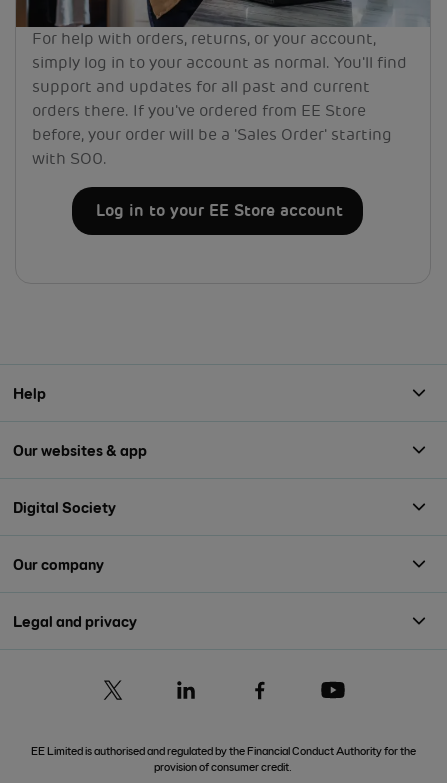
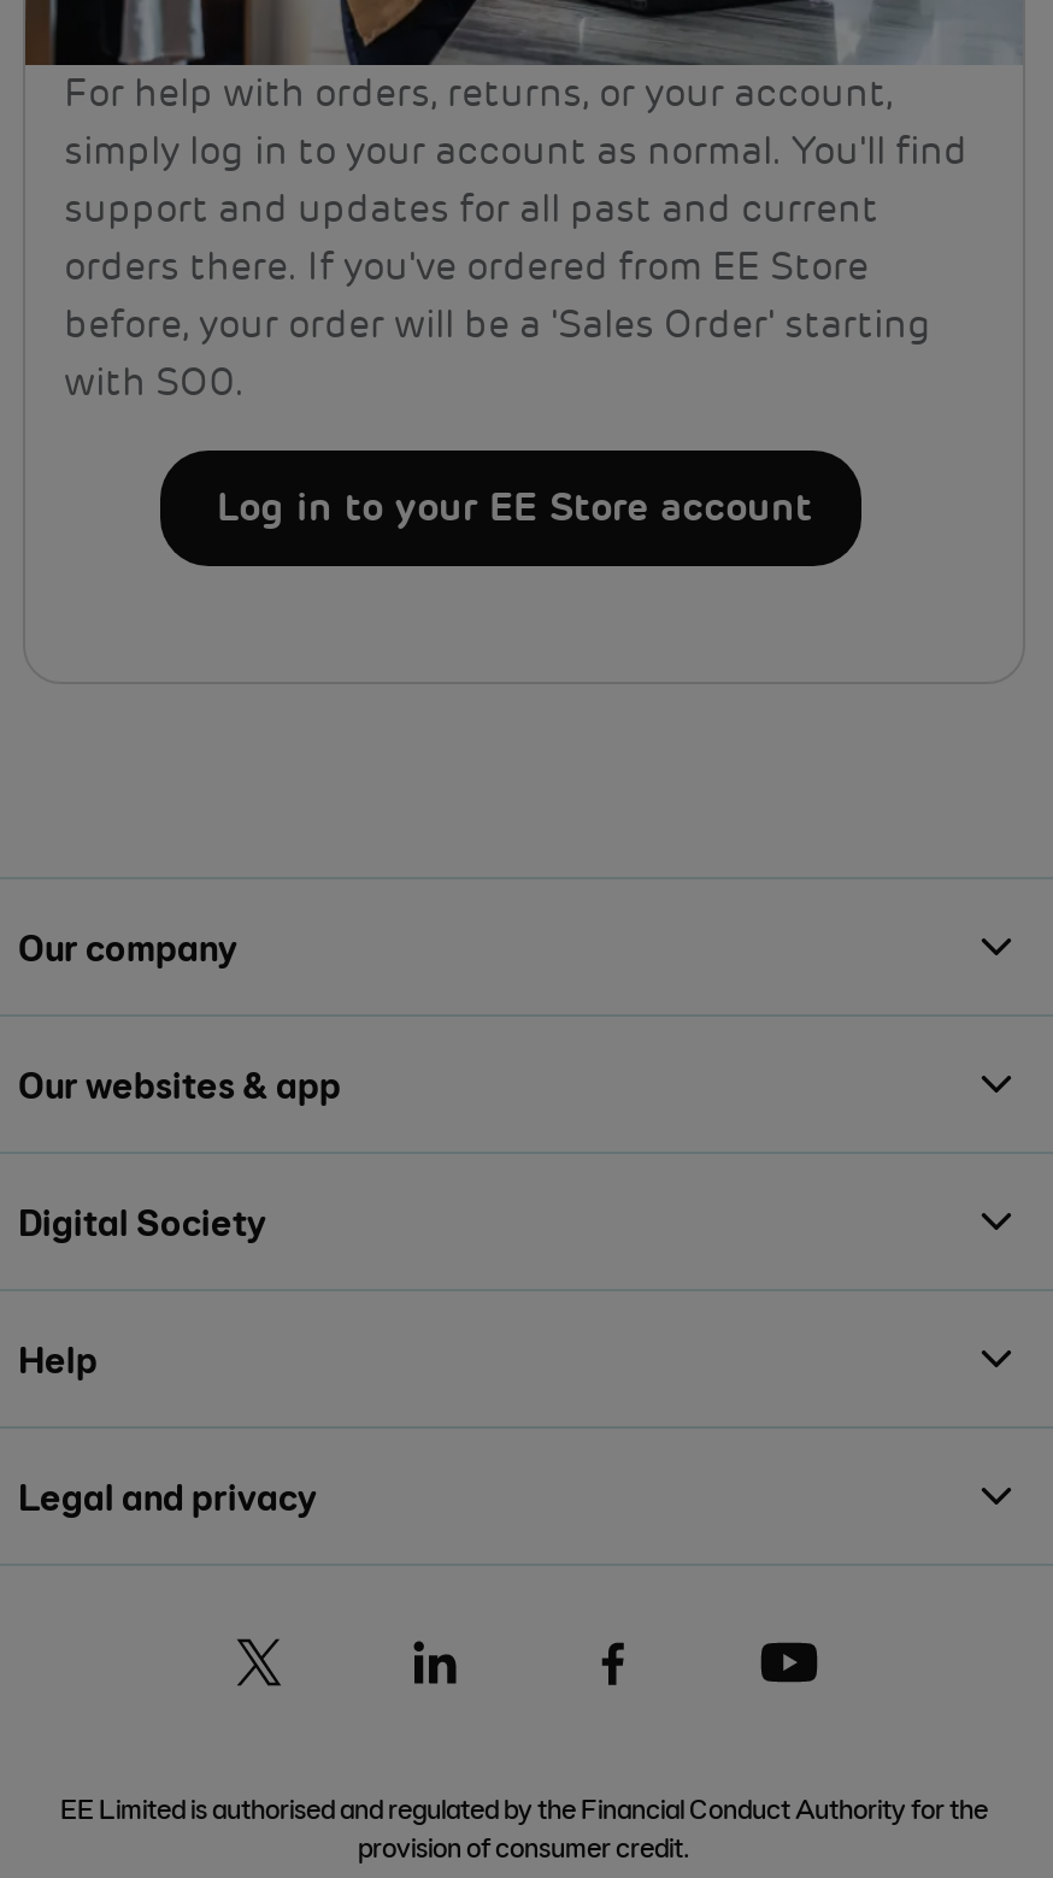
moved down: Help

moved up: Our company
